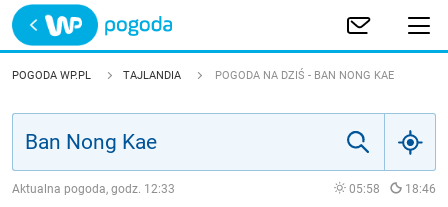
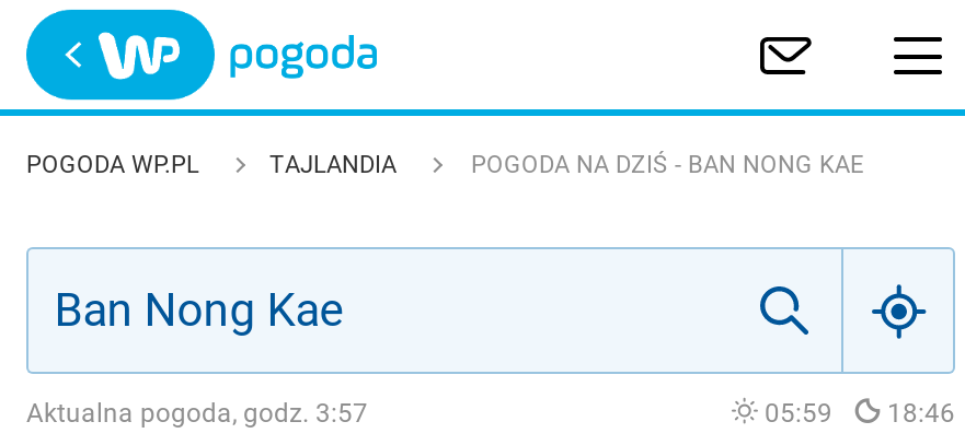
- Aktualna pogoda, godz. 12:33
+ Aktualna pogoda, godz. 3:57

- 05:58 18:46
+ 05:59 18:46
